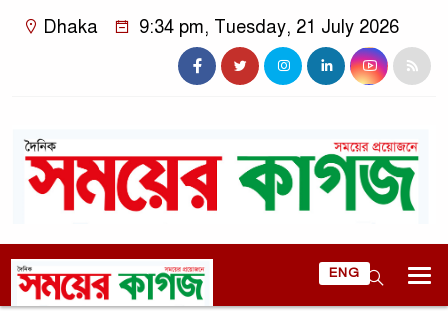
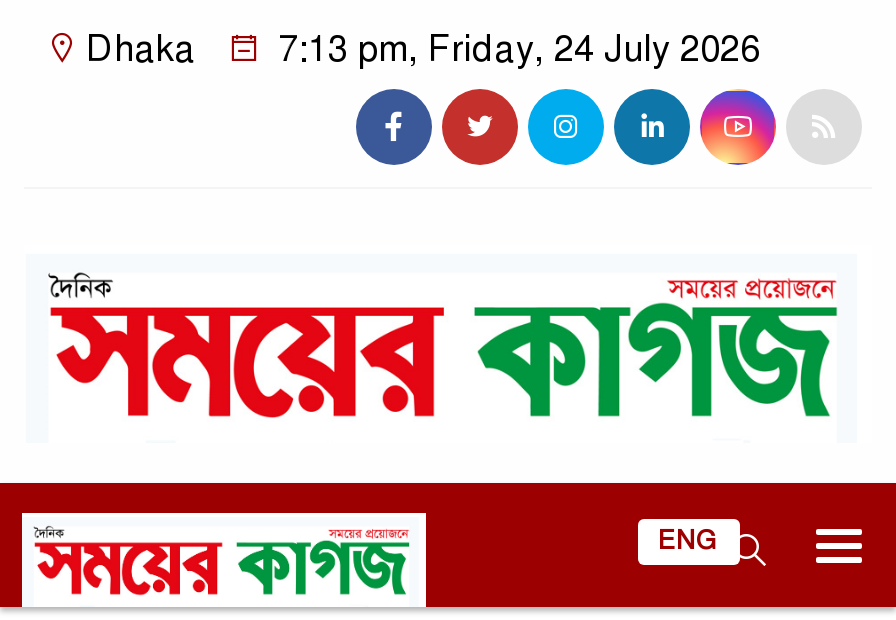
- 9:34 pm, Tuesday, 21 July 2026
+ 7:13 pm, Friday, 24 July 2026
